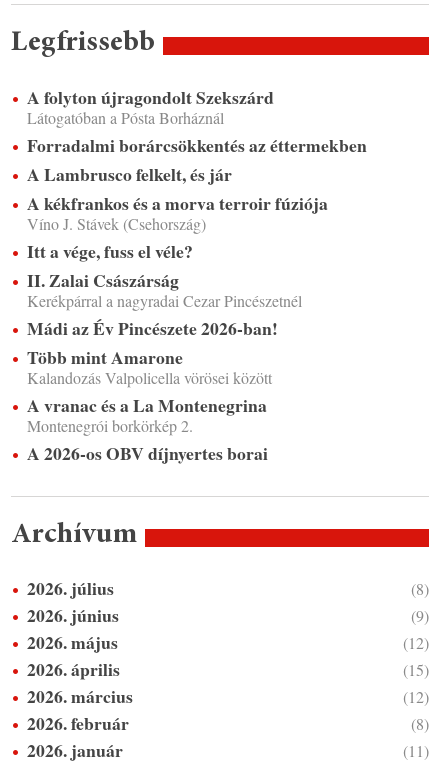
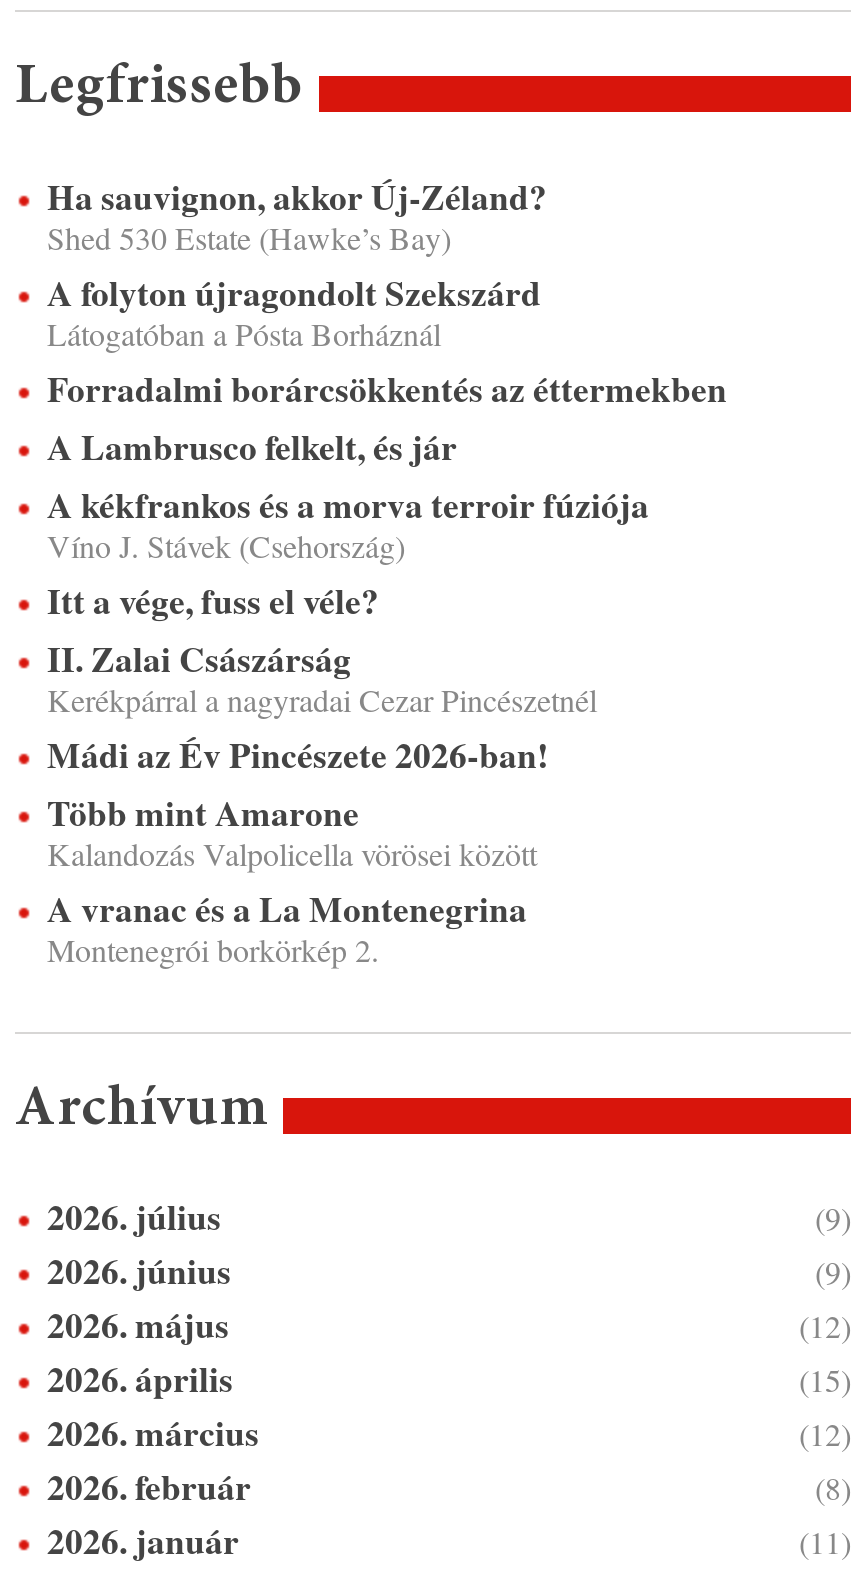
+ Ha sauvignon, akkor Új-Zéland?
+ Shed 530 Estate (Hawke’s Bay)

moved down: A folyton újragondolt Szekszárd | Látogatóban a Pósta Borháznál | Forradalmi borárcsökkentés az éttermekben | ... | A vranac és a La Montenegrina | Montenegrói borkörkép 2.

- A 2026-os OBV díjnyertes borai

- (8)
+ (9)
